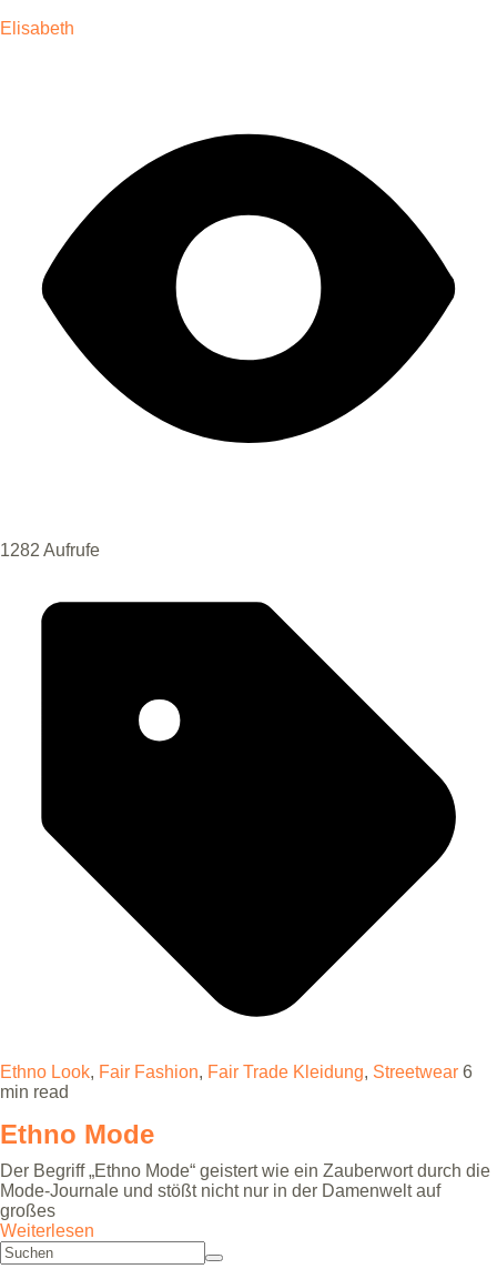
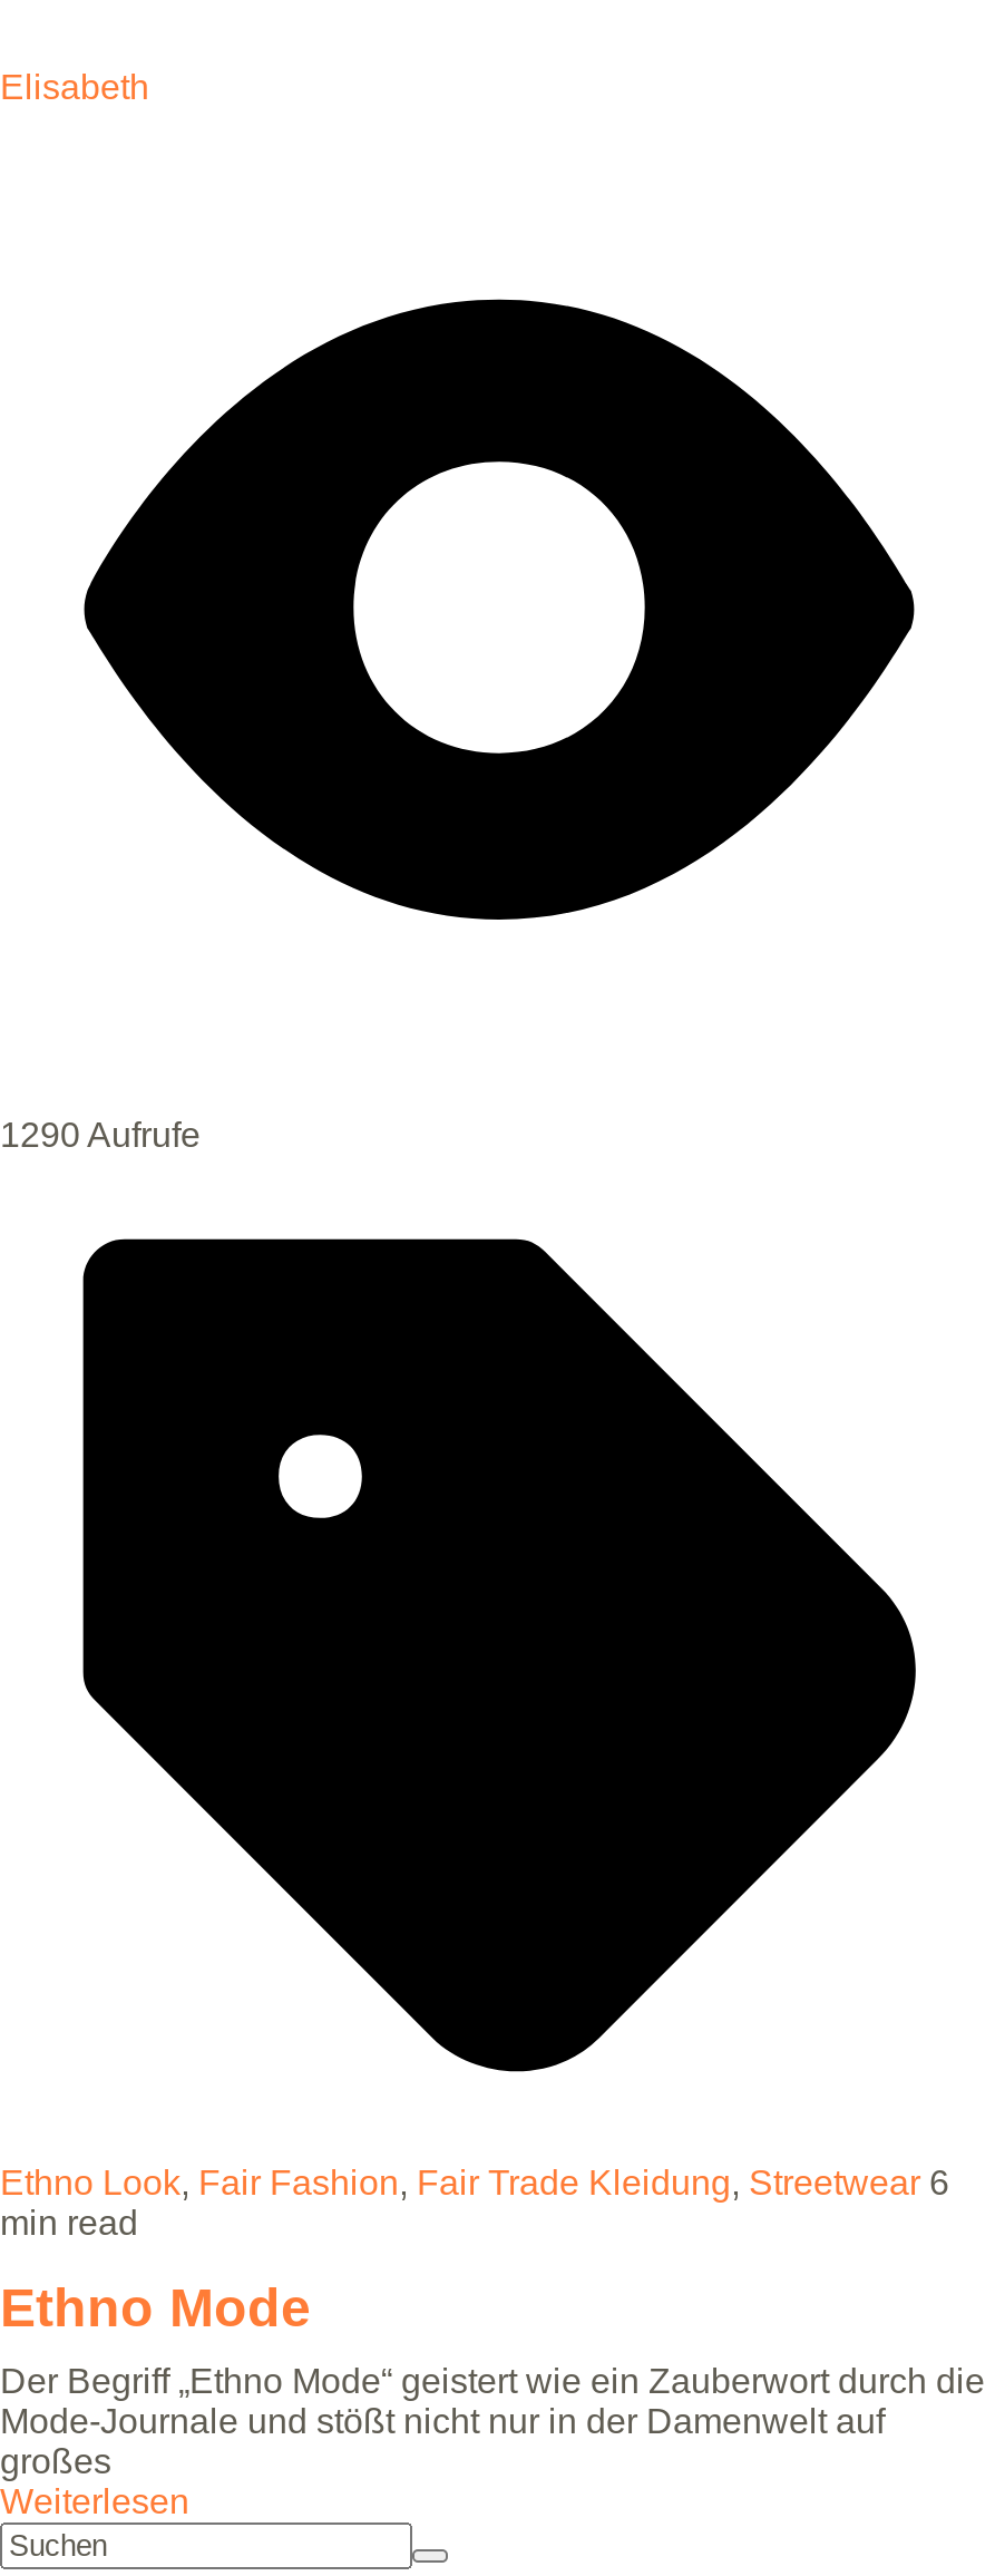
- 1282 Aufrufe
+ 1290 Aufrufe
